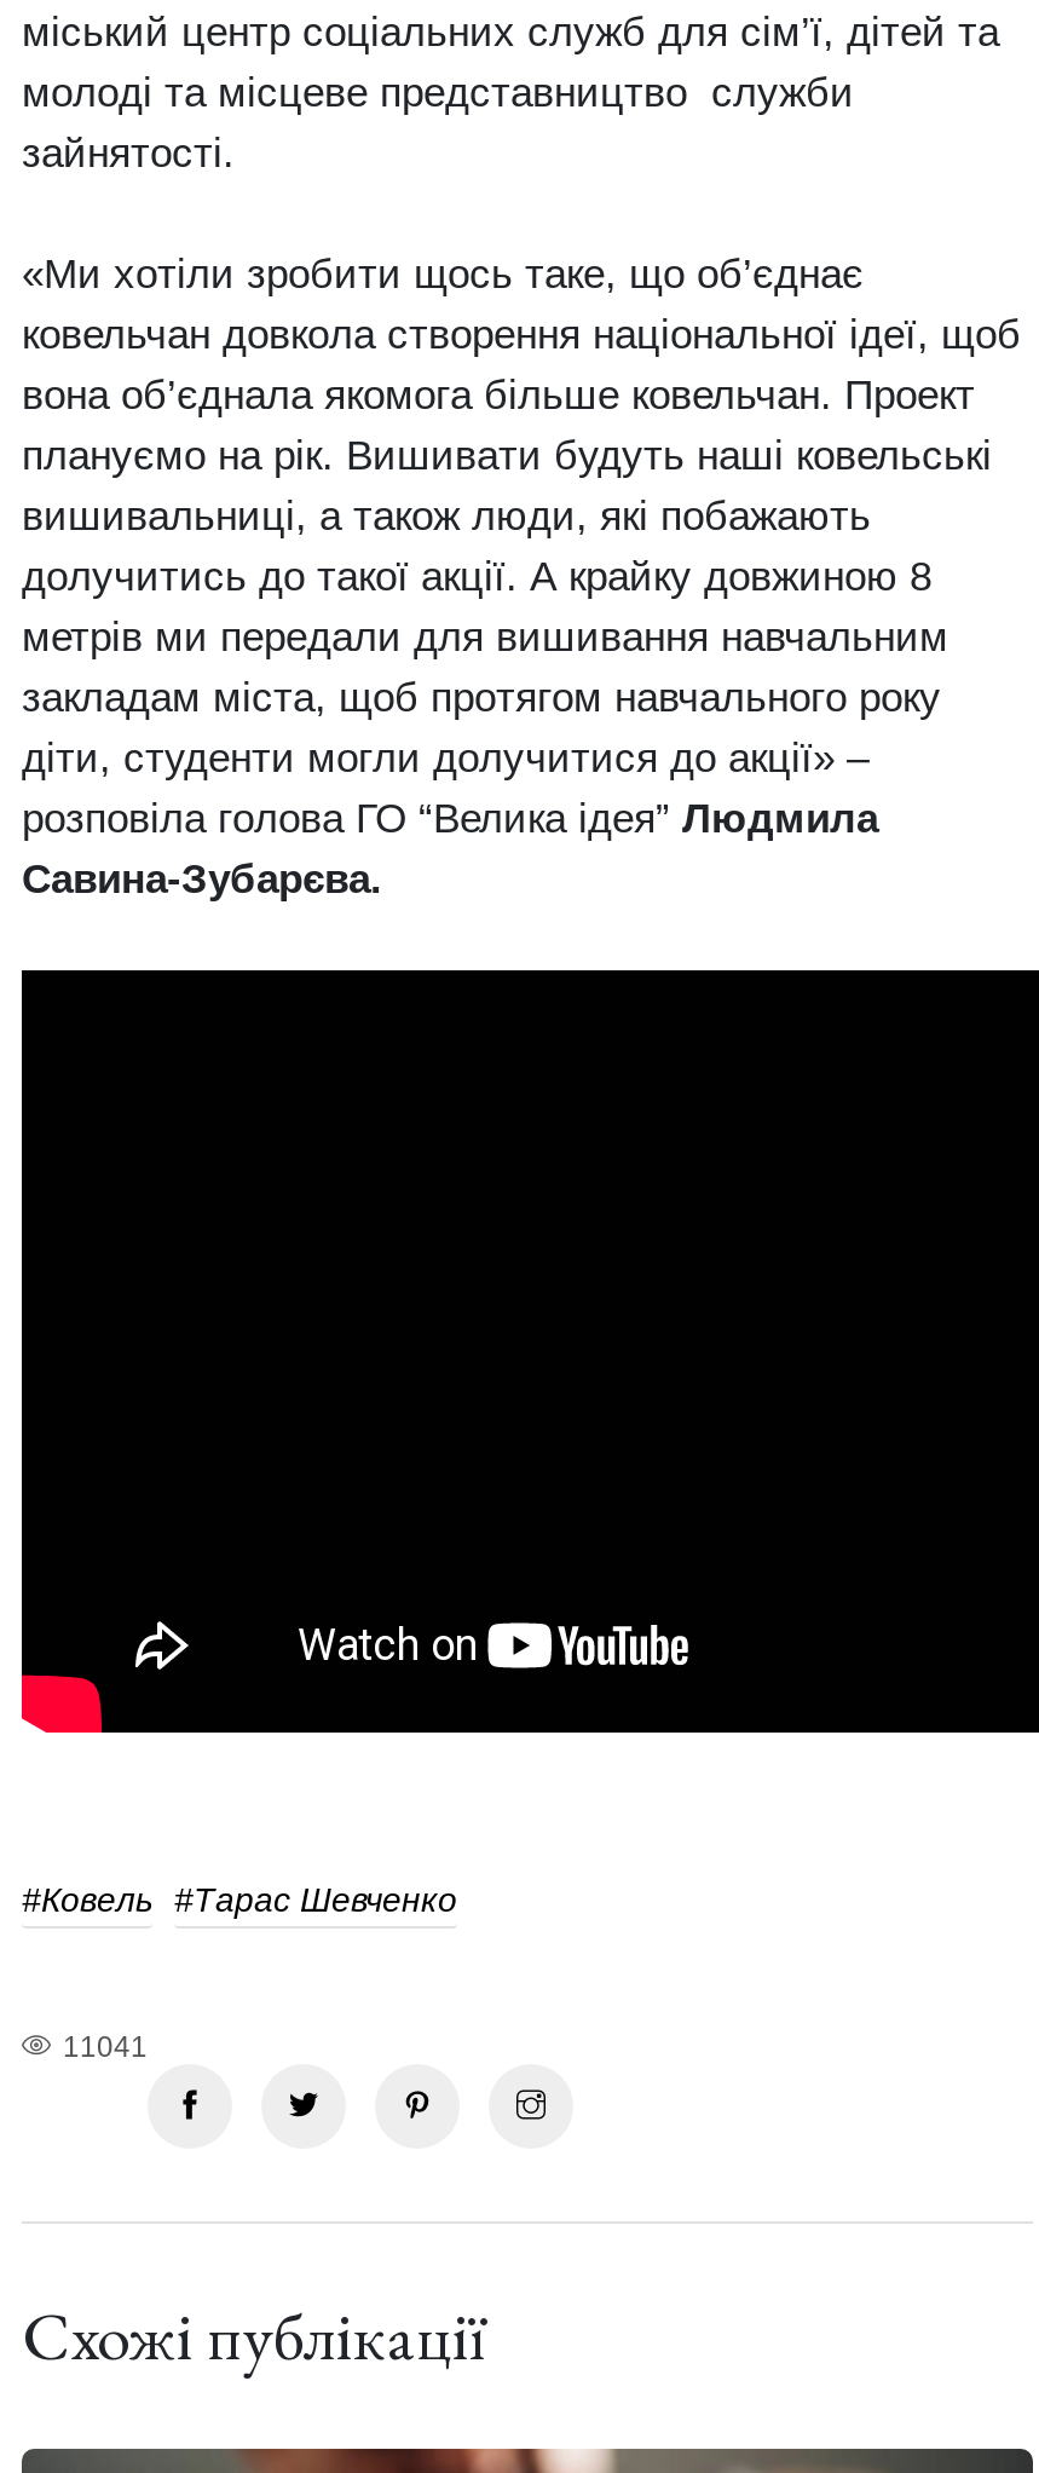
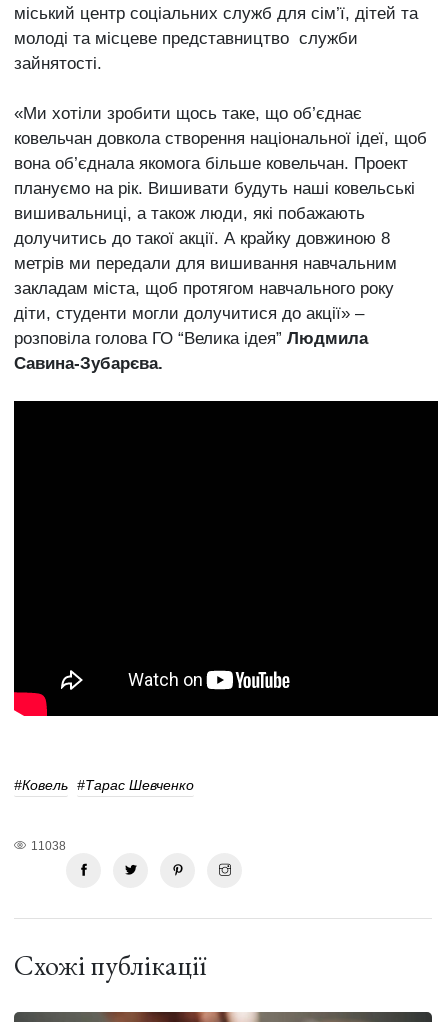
- 11041
+ 11038
